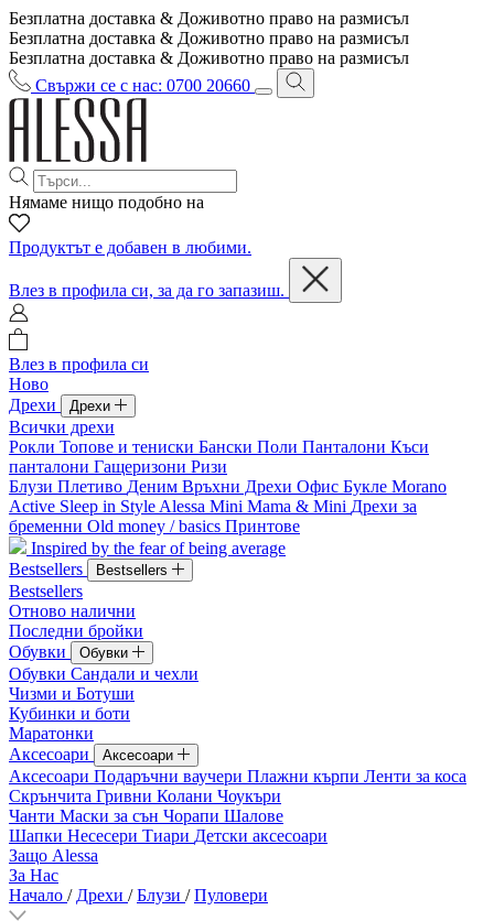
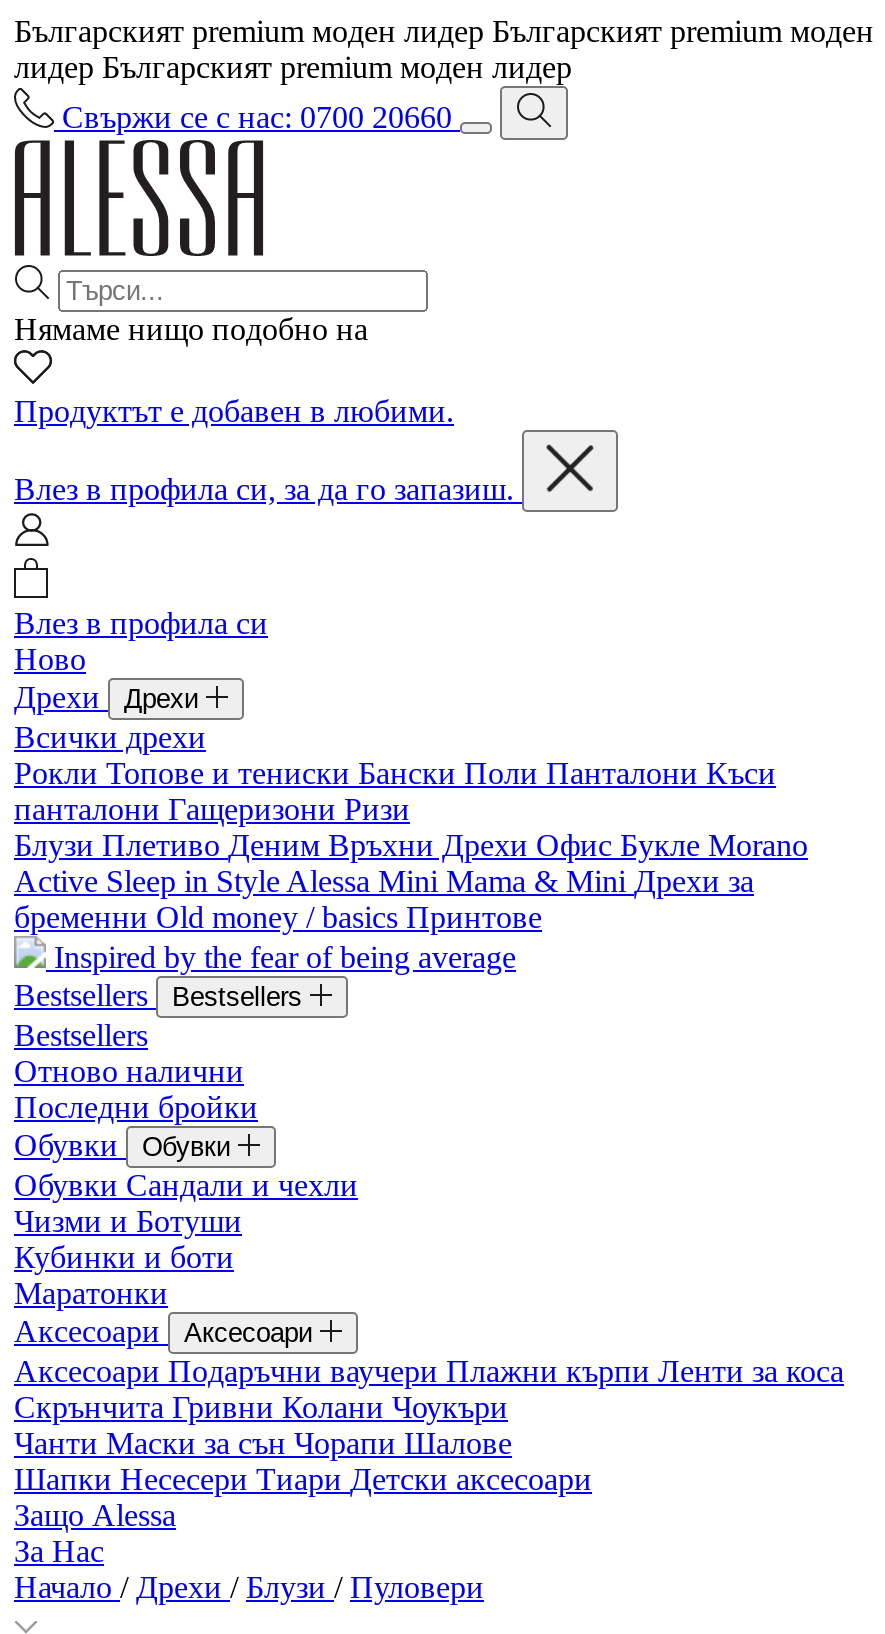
- Безплатна доставка & Доживотно право на размисъл
- Безплатна доставка & Доживотно право на размисъл
- Безплатна доставка & Доживотно право на размисъл
+ Българският premium моден лидер Българският premium моден
+ лидерБългарският premium моден лидер
